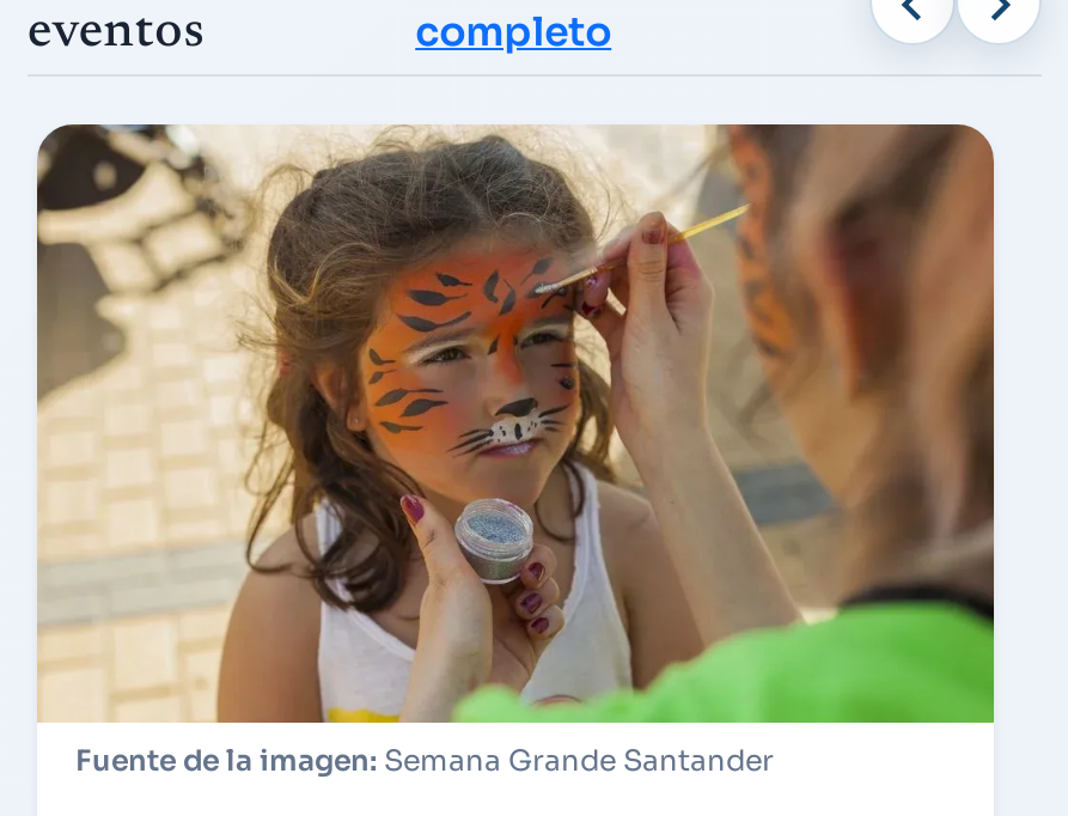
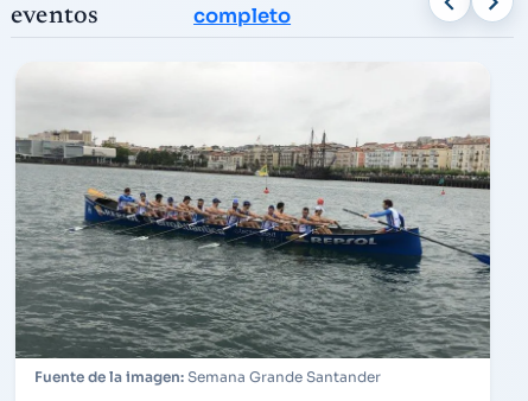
- [image]
+ [image]
